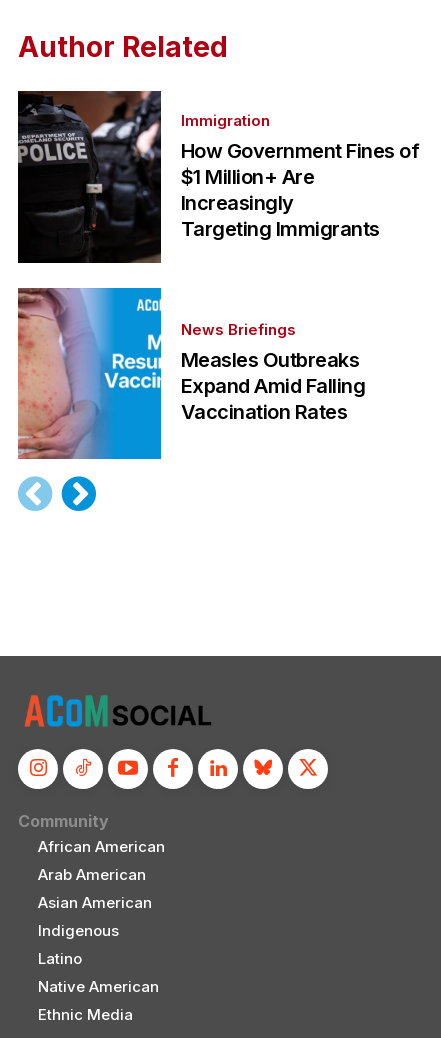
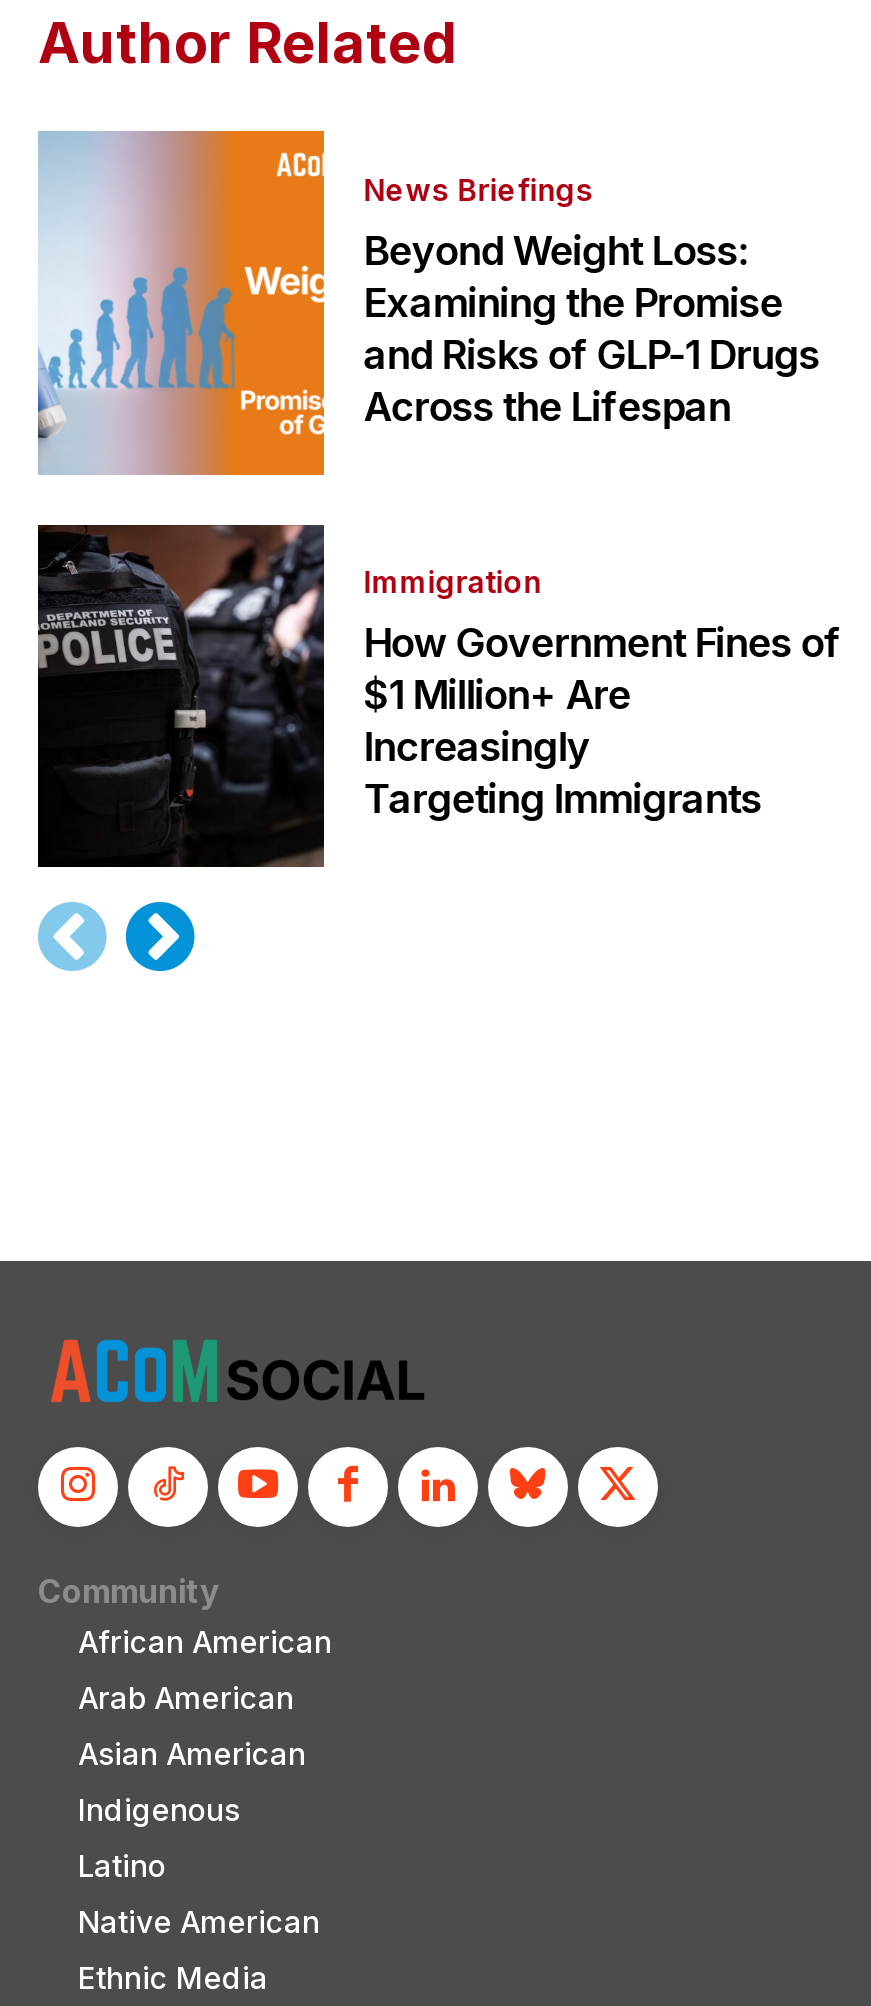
+ [image]
+ Beyond Weight Loss:
+ Examining the Promise
+ and Risks of GLP-1 Drugs
+ Across the Lifespan

moved down: [image] | Immigration | How Government Fines of | $1 Million+ Are | Increasingly | Targeting Immigrants

- [image]
- Measles Outbreaks
- Expand Amid Falling
- Vaccination Rates

moved up: News Briefings
